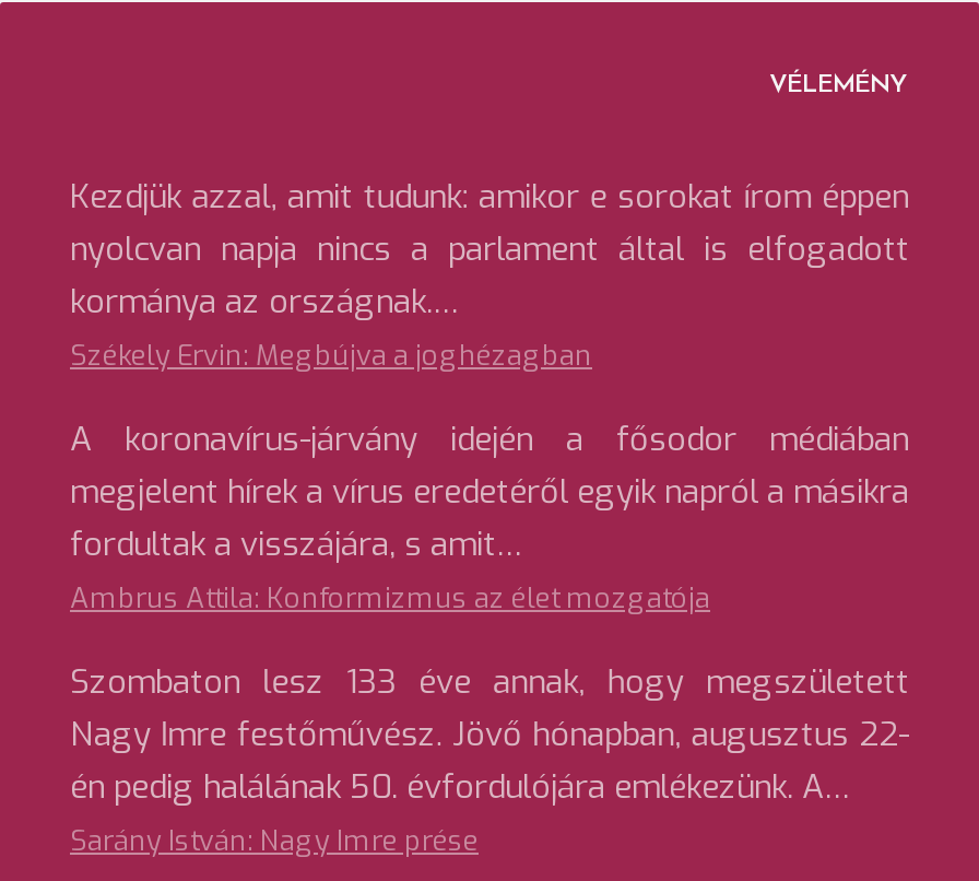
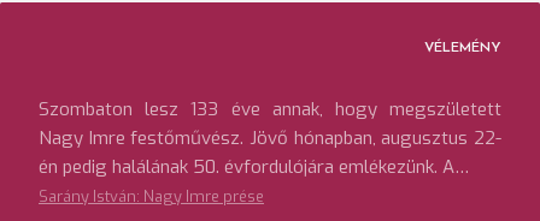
- Kezdjük azzal, amit tudunk: amikor e sorokat írom éppen
- nyolcvan napja nincs a parlament által is elfogadott
- kormánya az országnak.…
- Székely Ervin: Megbújva a joghézagban
- A koronavírus-járvány idején a fősodor médiában
- megjelent hírek a vírus eredetéről egyik napról a másikra
- fordultak a visszájára, s amit…
- Ambrus Attila: Konformizmus az élet mozgatója
